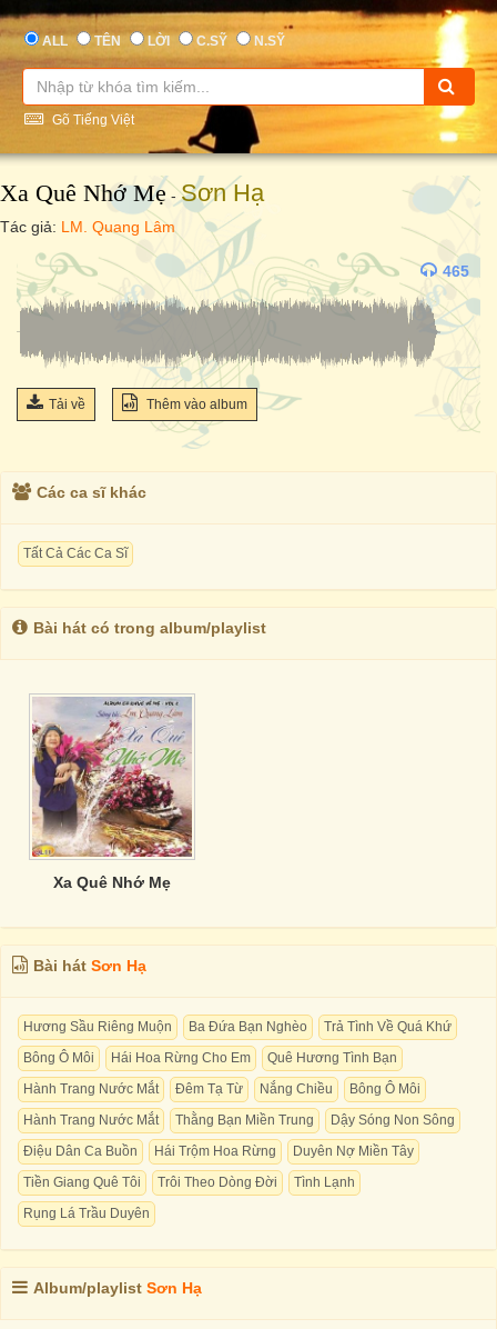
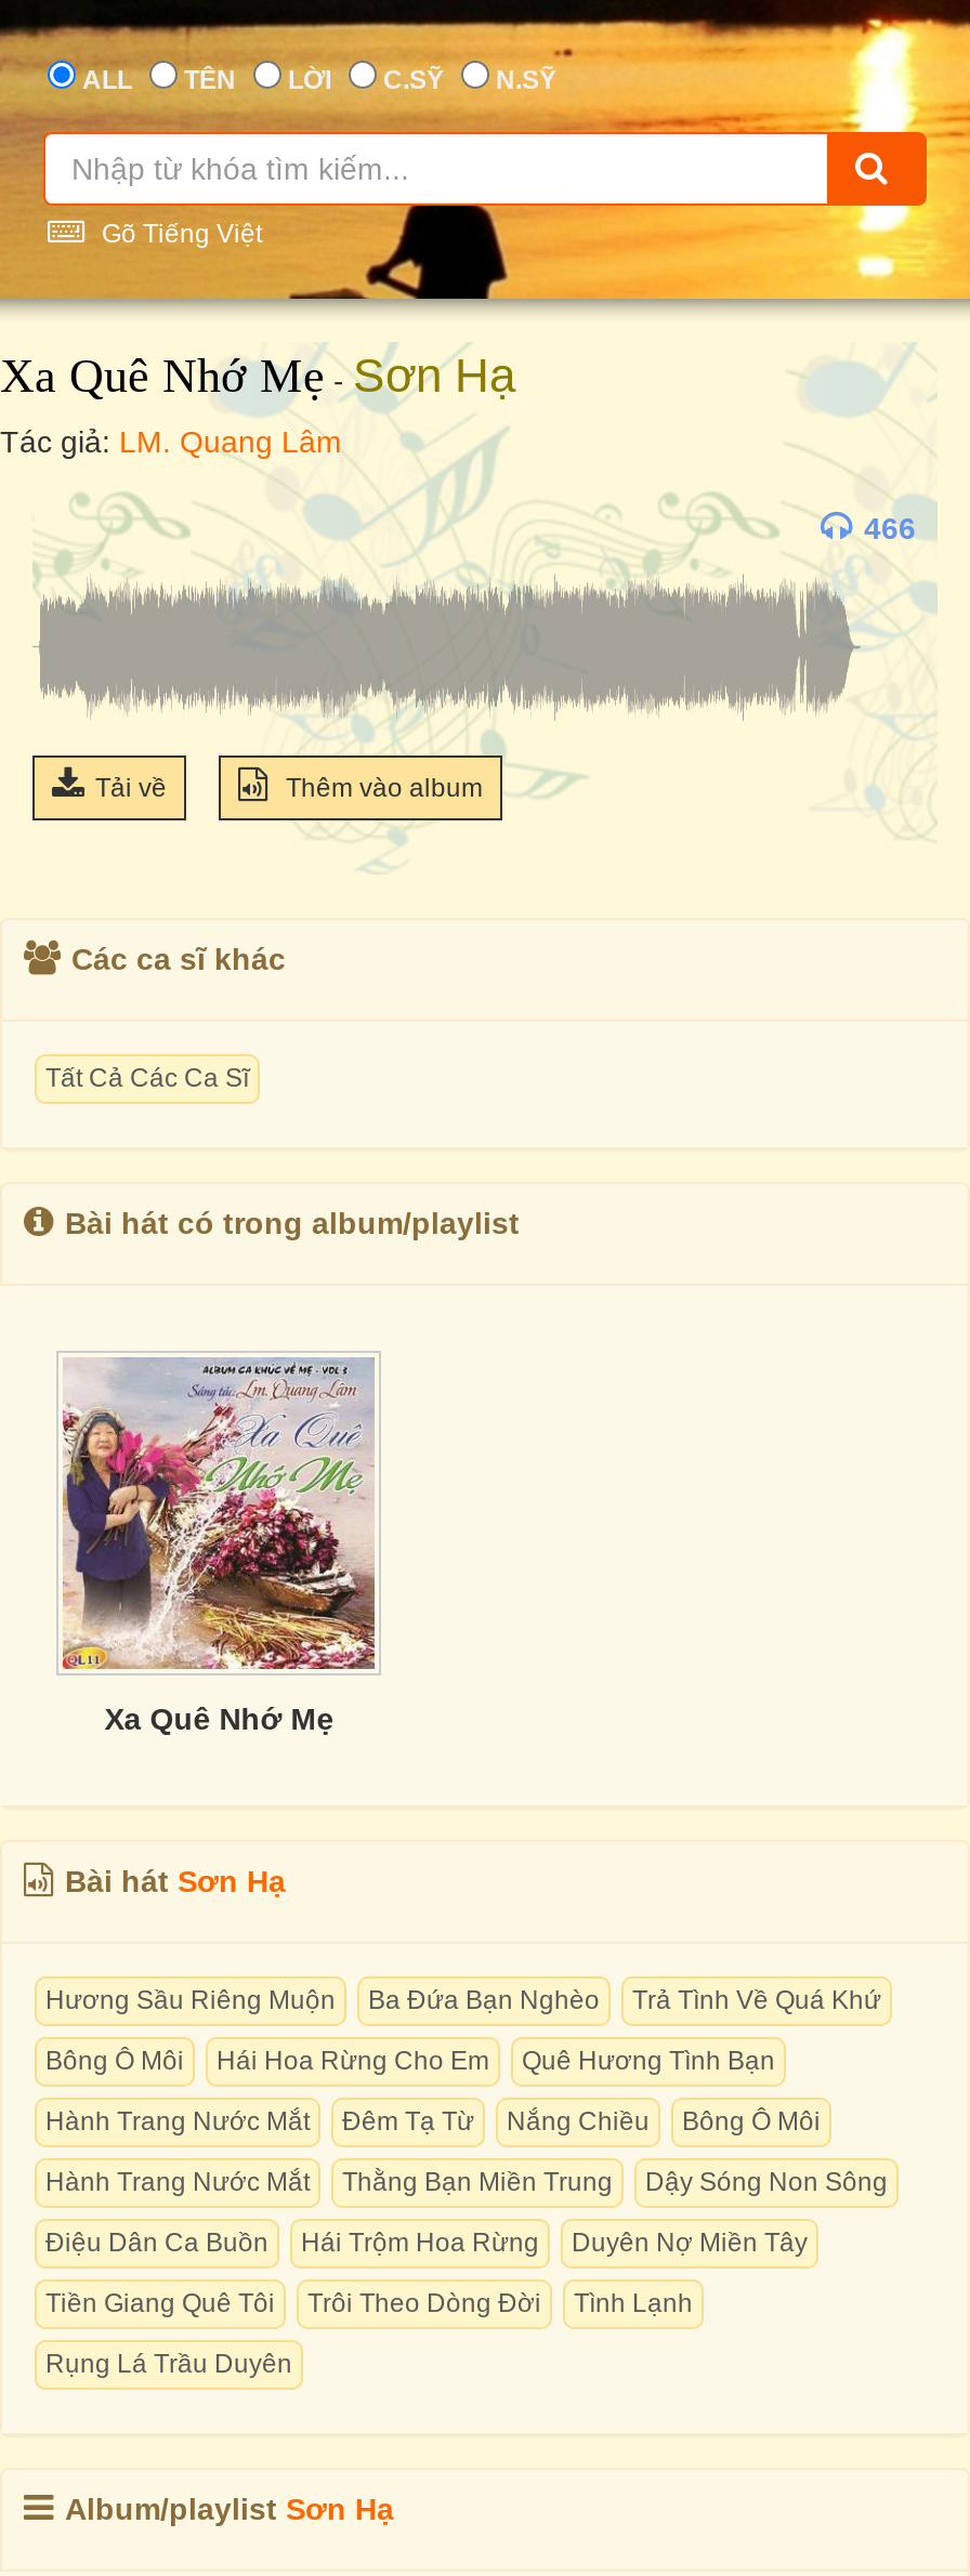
- 465
+ 466
